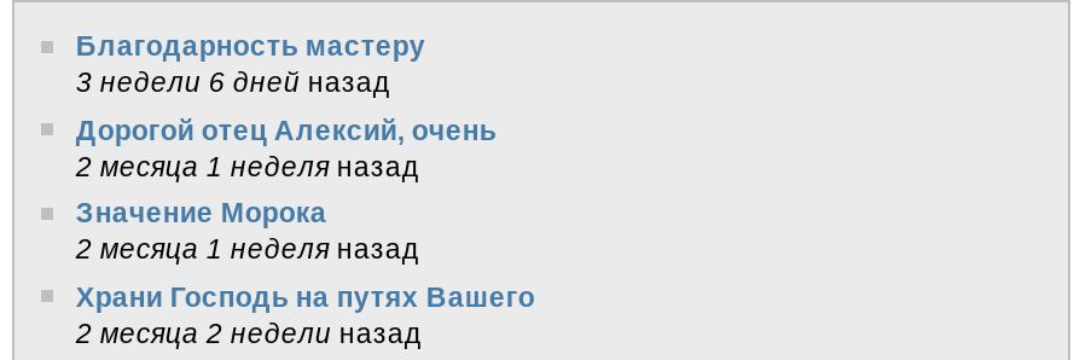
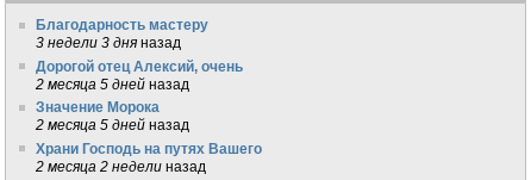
- 3 недели 6 дней назад
+ 3 недели 3 дня назад

- 2 месяца 1 неделя назад
+ 2 месяца 5 дней назад

- 2 месяца 1 неделя назад
+ 2 месяца 5 дней назад
